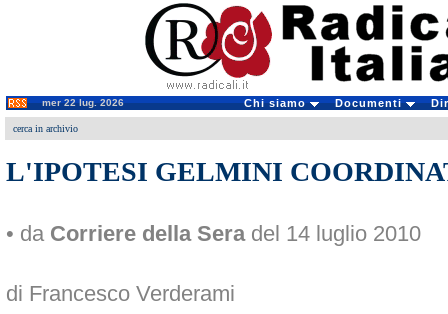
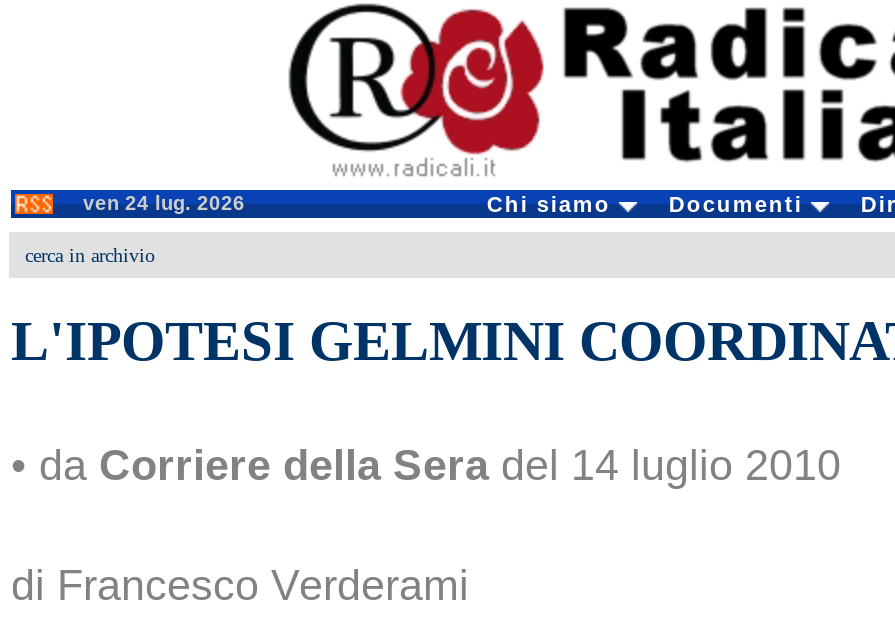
- mer 22 lug. 2026
+ ven 24 lug. 2026
